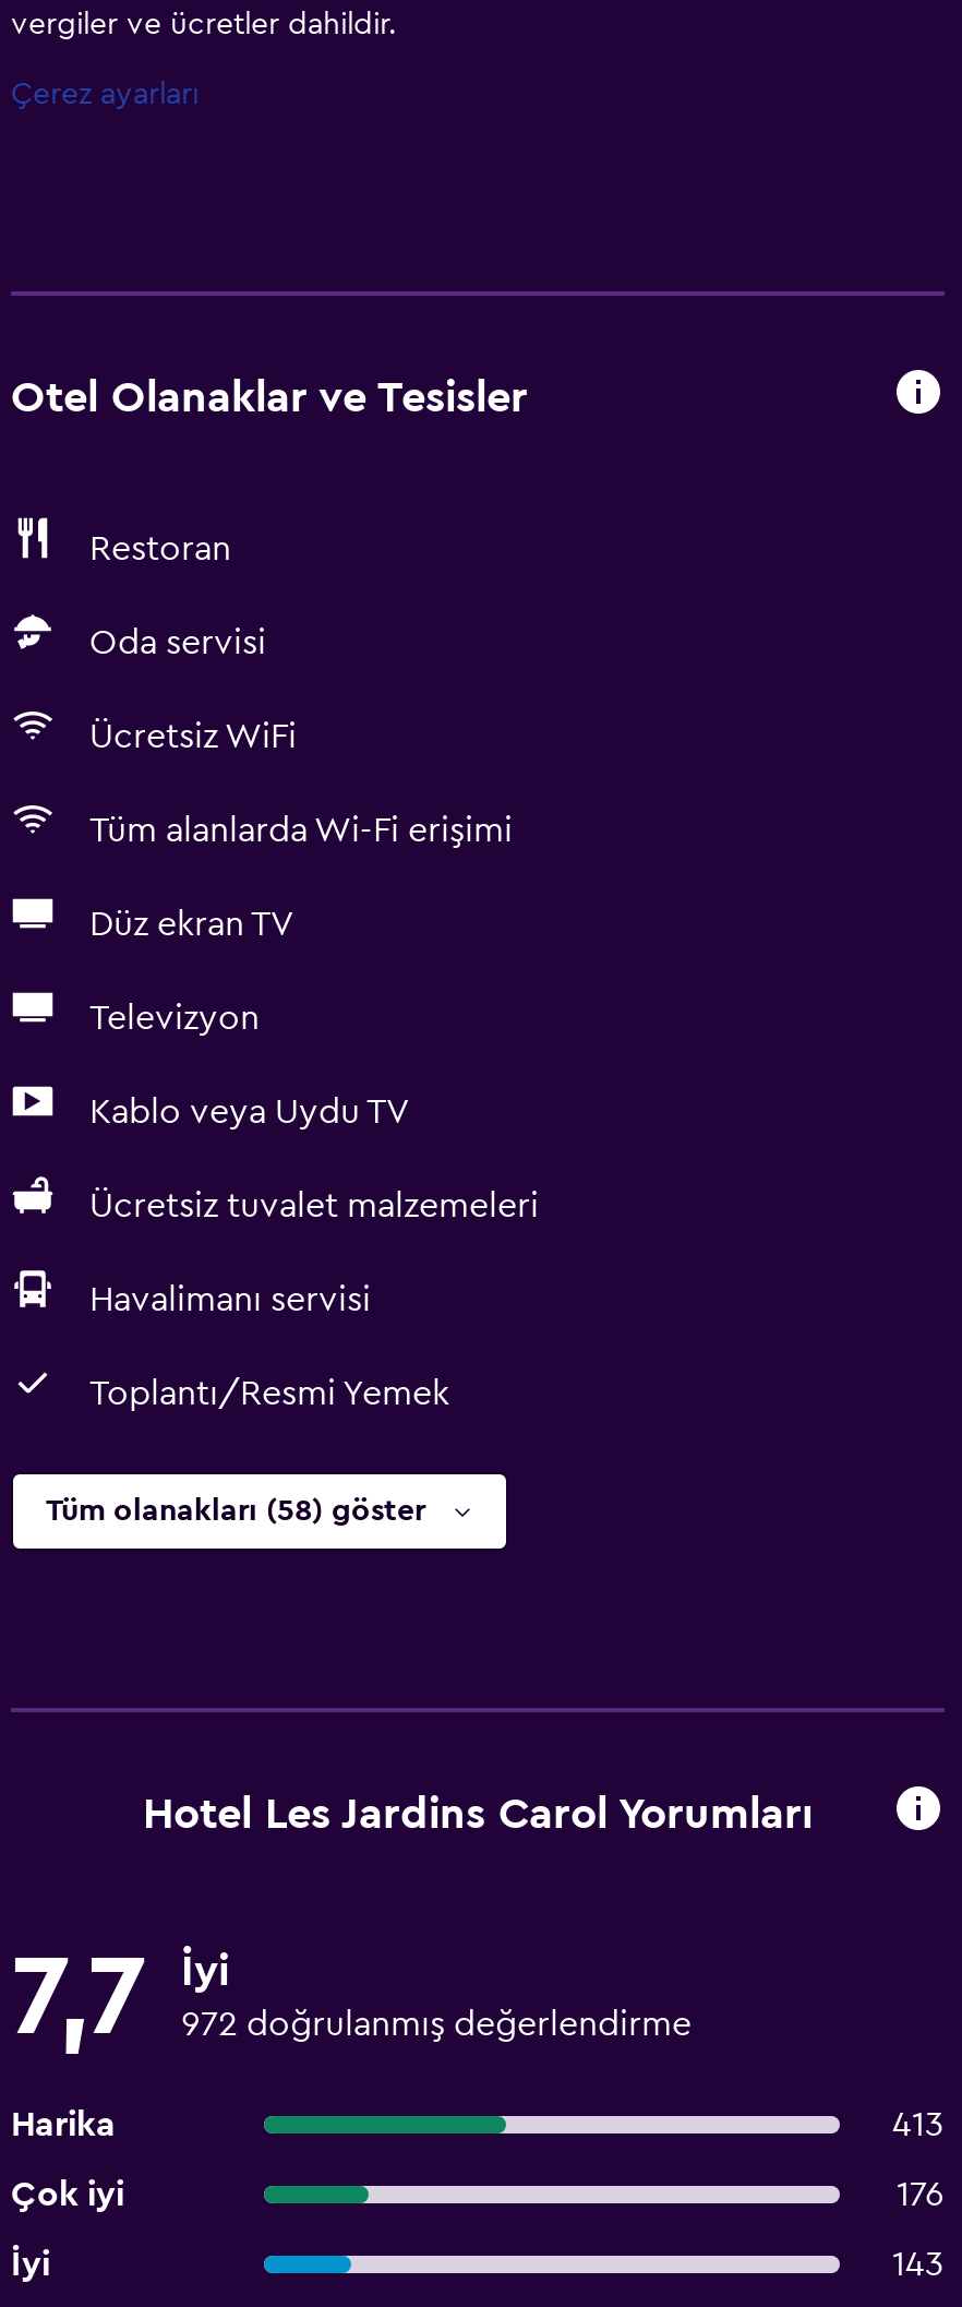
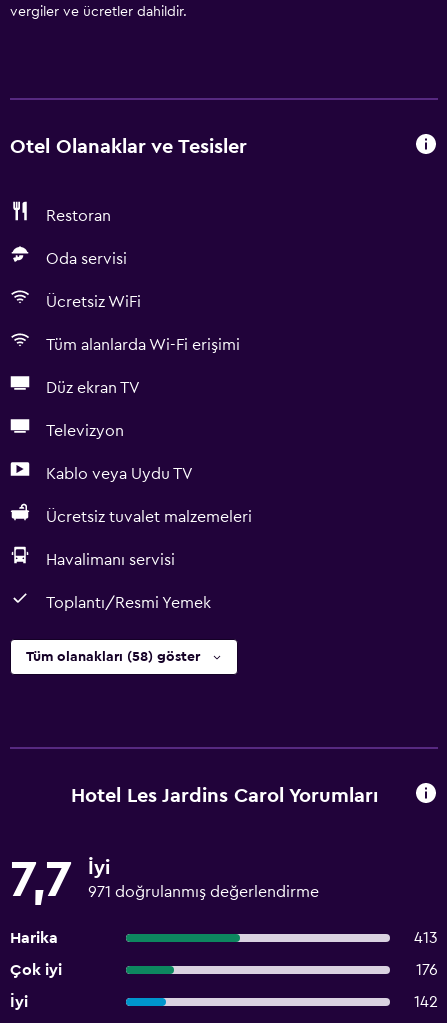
- Çerez ayarları

- 972 doğrulanmış değerlendirme
+ 971 doğrulanmış değerlendirme

- 143
+ 142
